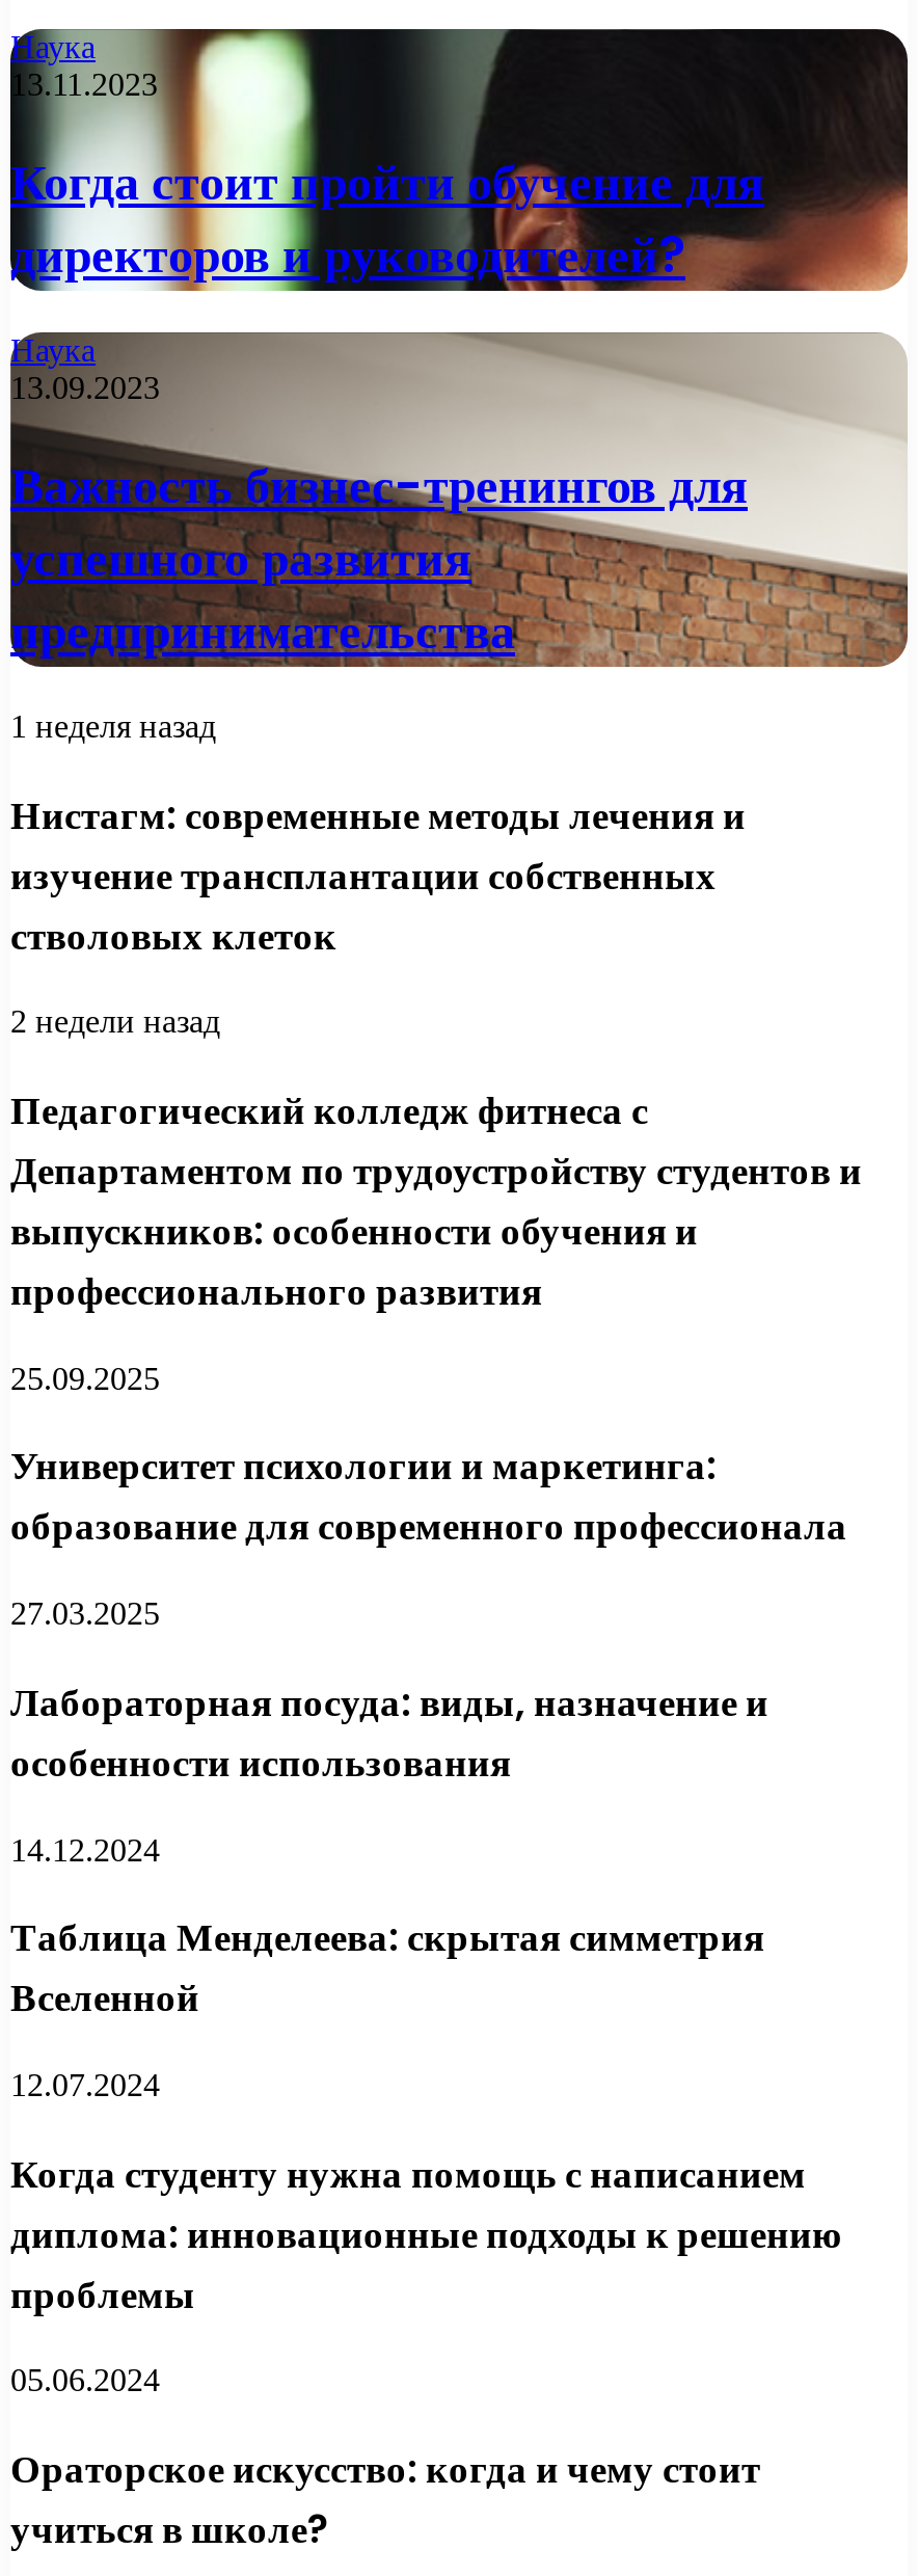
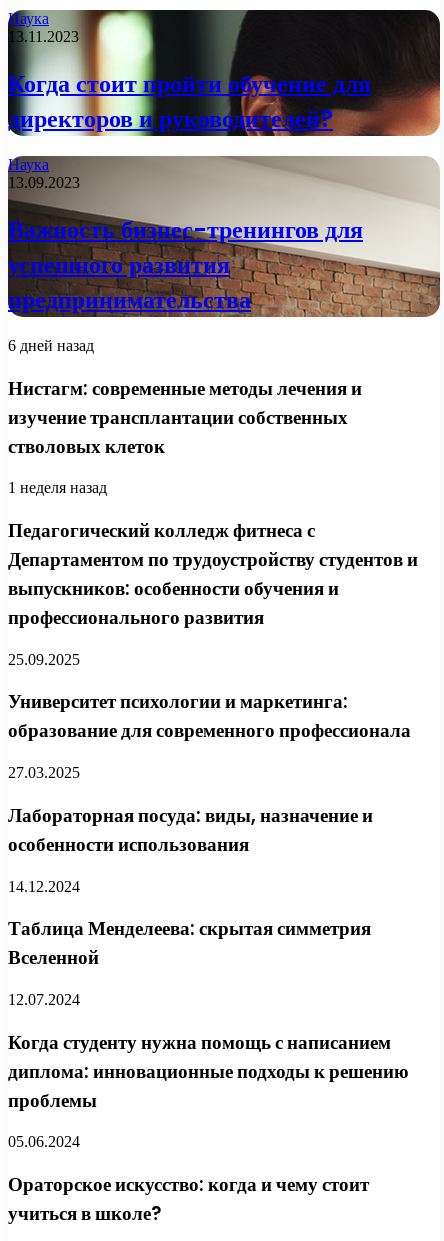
- 1 неделя назад
+ 6 дней назад

- 2 недели назад
+ 1 неделя назад
